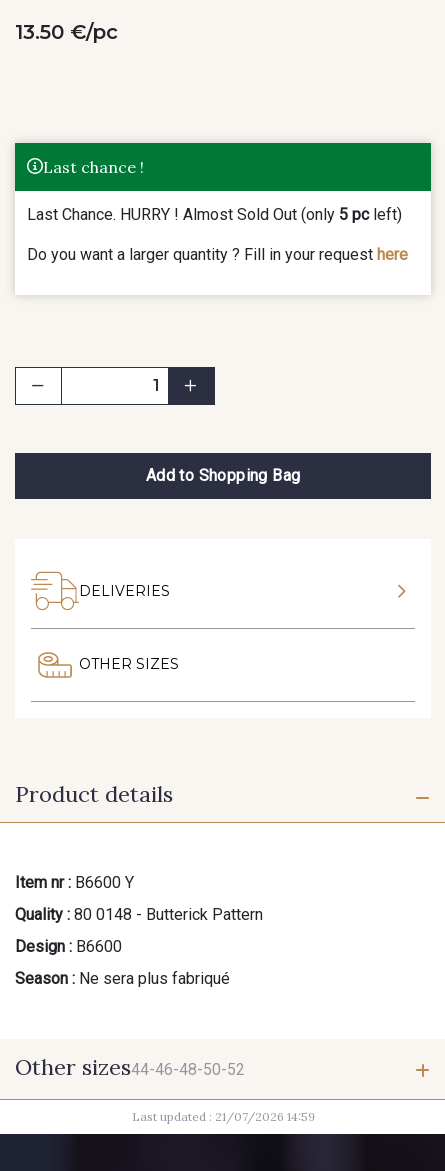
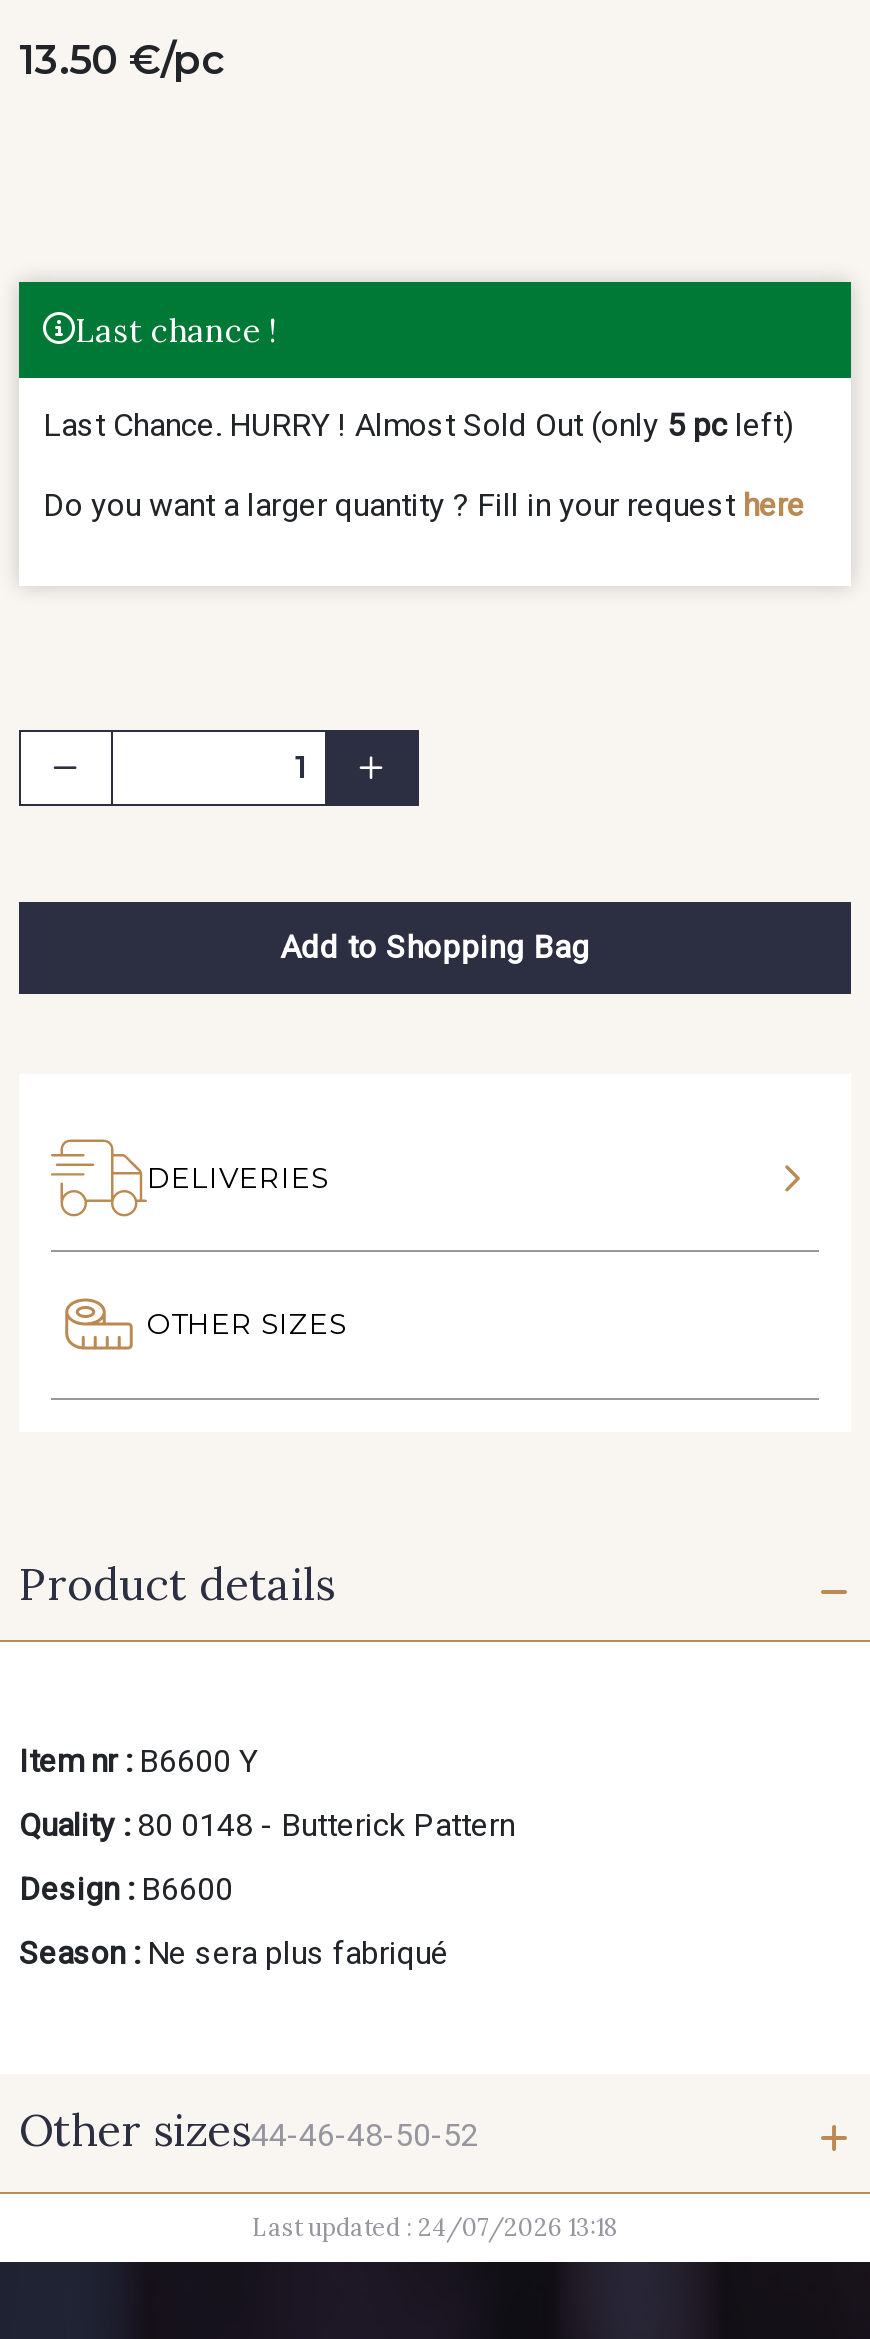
- Last updated : 21/07/2026 14:59
+ Last updated : 24/07/2026 13:18
